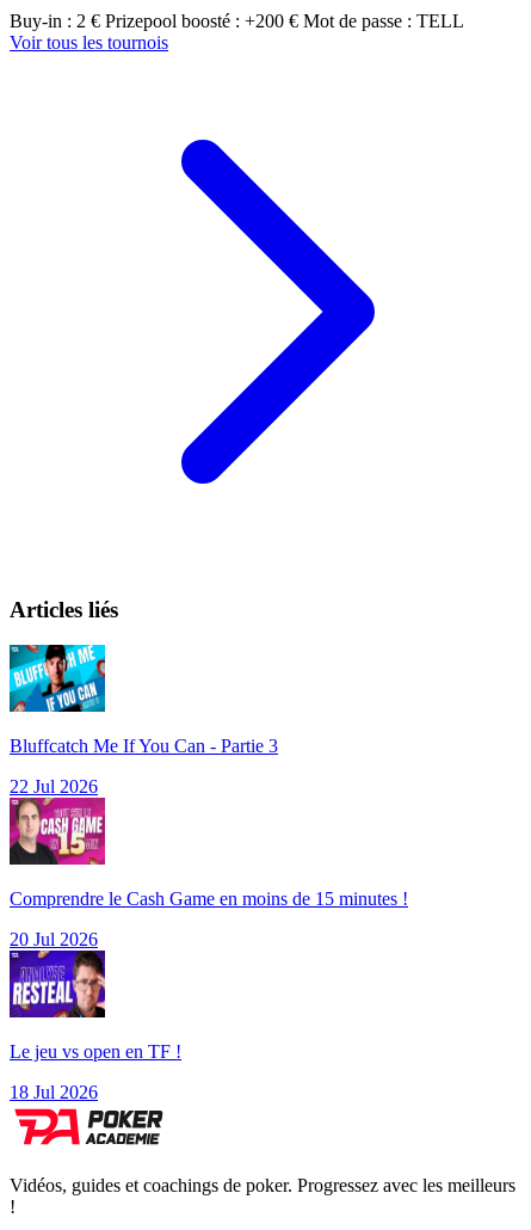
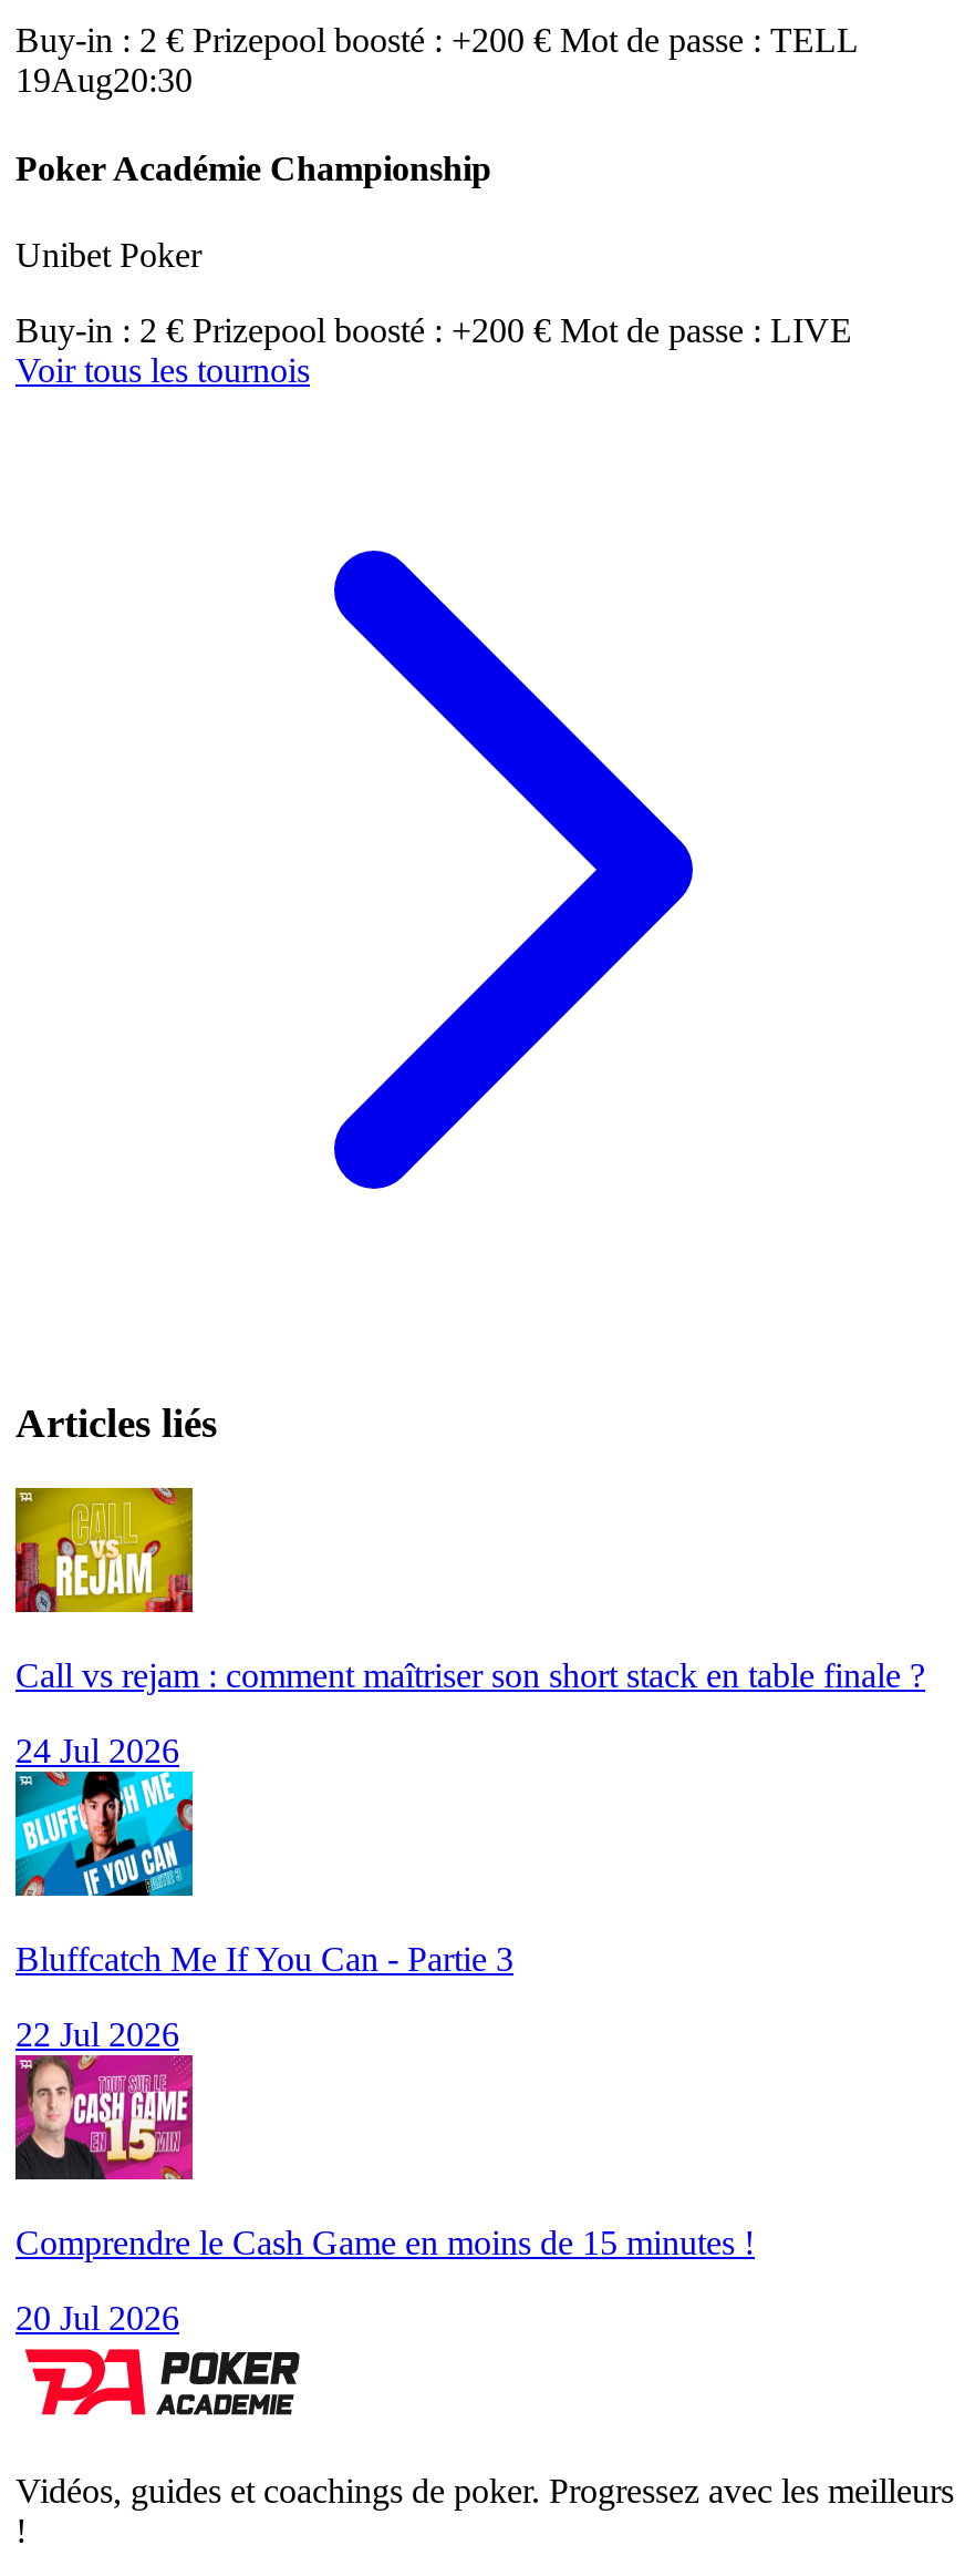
+ 19Aug20:30
+ Poker Académie Championship
+ Unibet Poker
+ Buy-in : 2 €Prizepool boosté : +200 €Mot de passe : LIVE

+ [image]
+ Call vs rejam : comment maîtriser son short stack en table finale ?
+ 24 Jul 2026

moved down: [image] | Bluffcatch Me If You Can - Partie 3 | 22 Jul 2026 | Comprendre le Cash Game en moins de 15 minutes ! | 20 Jul 2026

- [image]
- Le jeu vs open en TF !
- 18 Jul 2026
